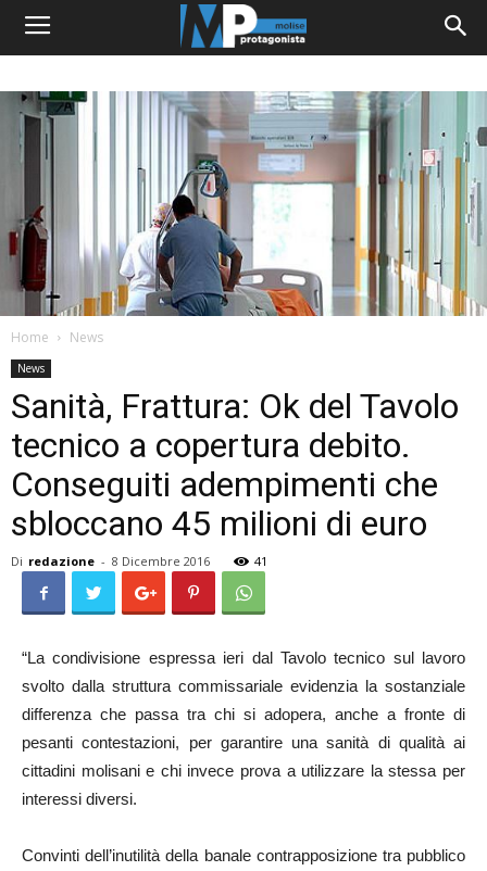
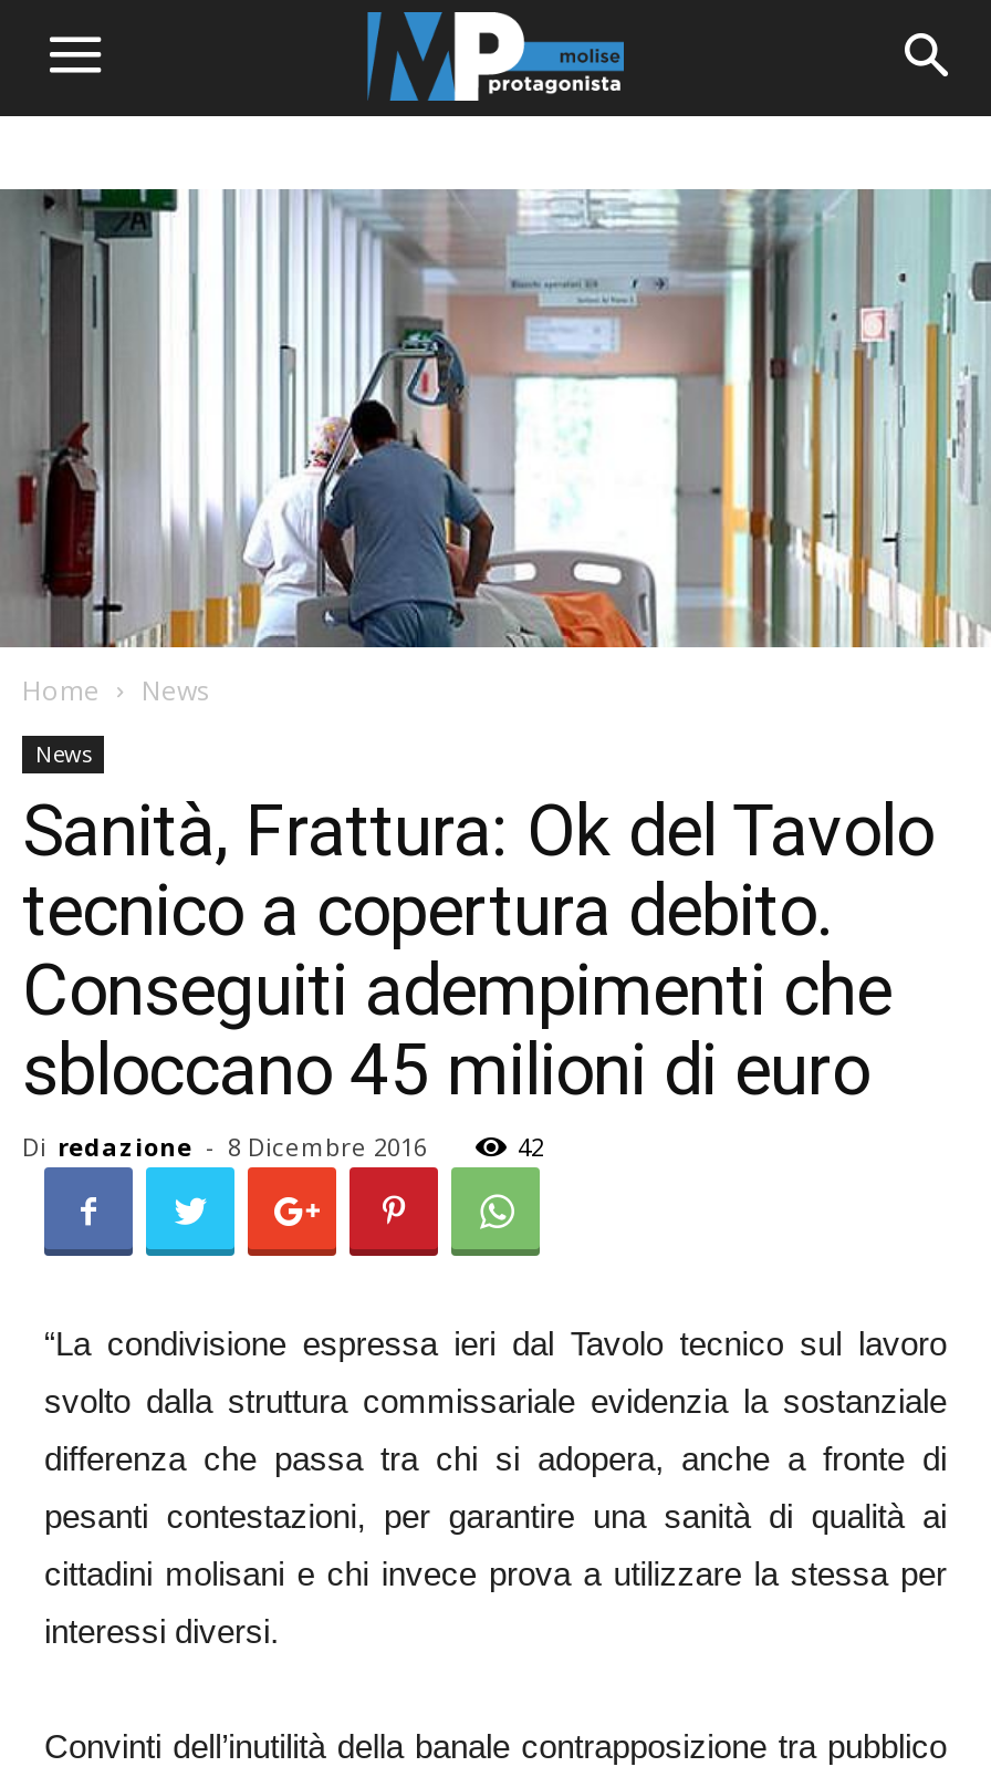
- 41
+ 42
